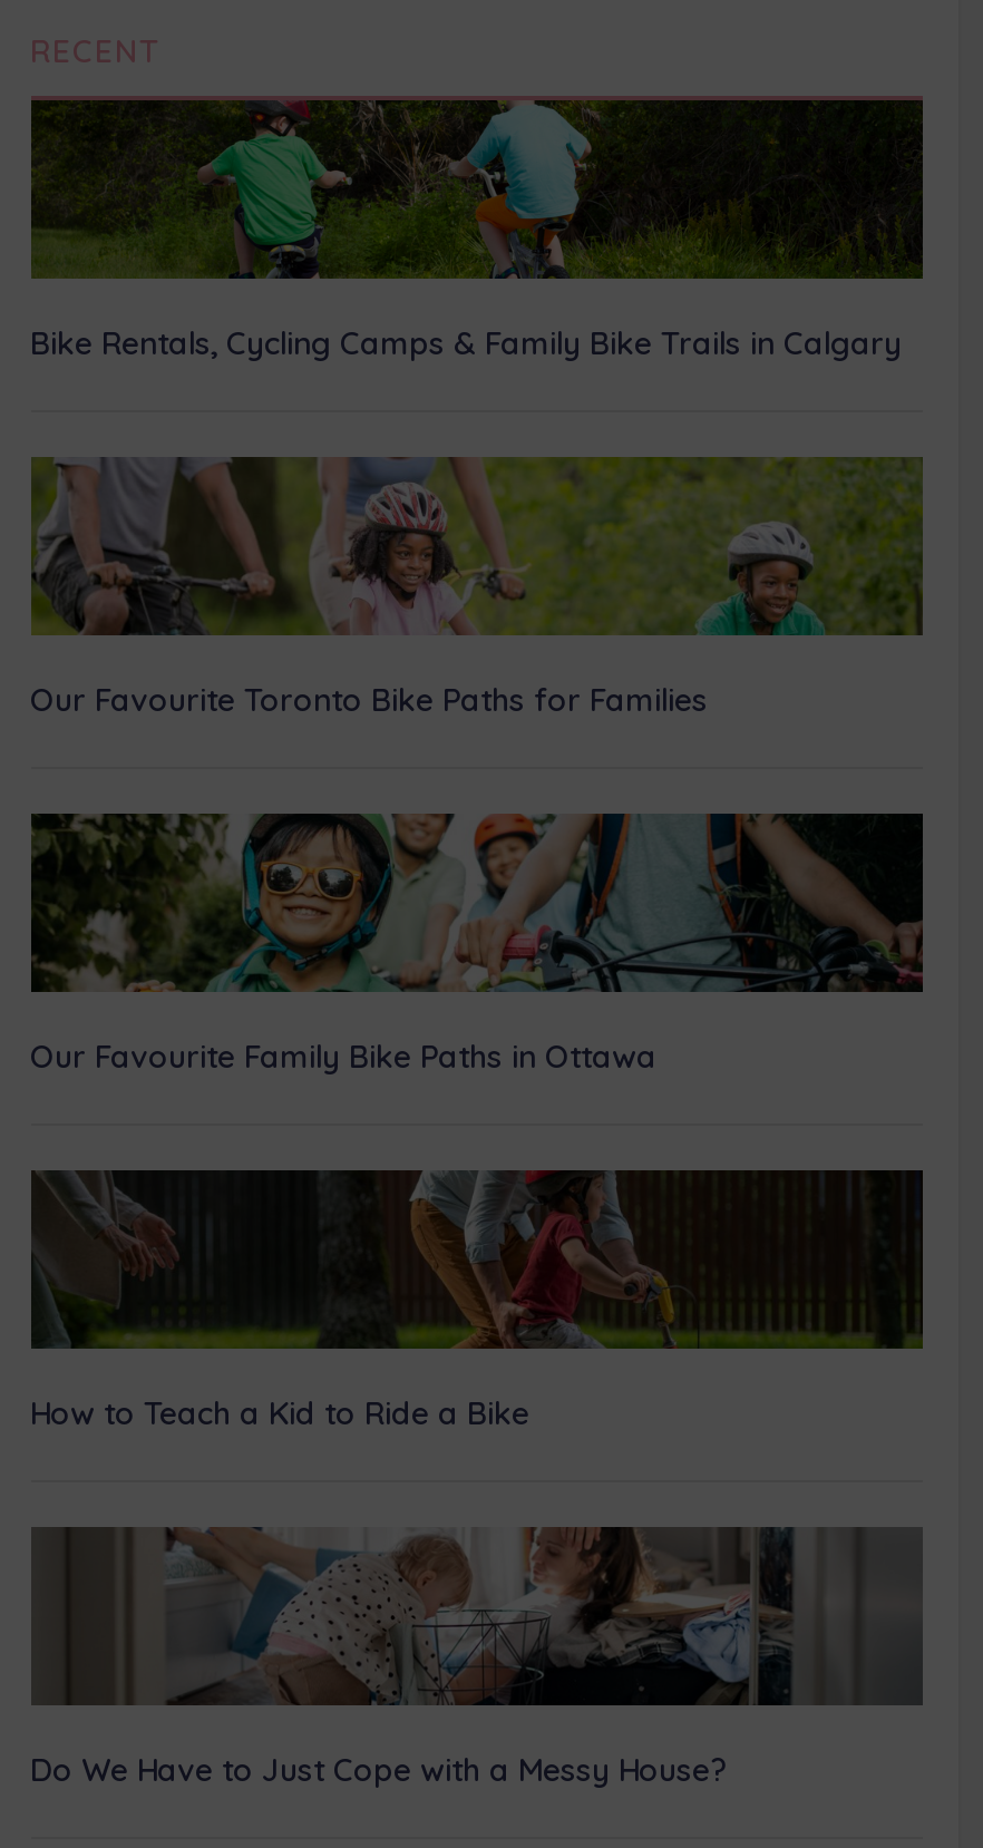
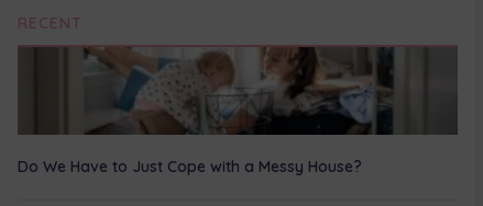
- [image]
- Bike Rentals, Cycling Camps & Family Bike Trails in Calgary

- [image]
- Our Favourite Toronto Bike Paths for Families

- [image]
- Our Favourite Family Bike Paths in Ottawa

- [image]
- How to Teach a Kid to Ride a Bike
